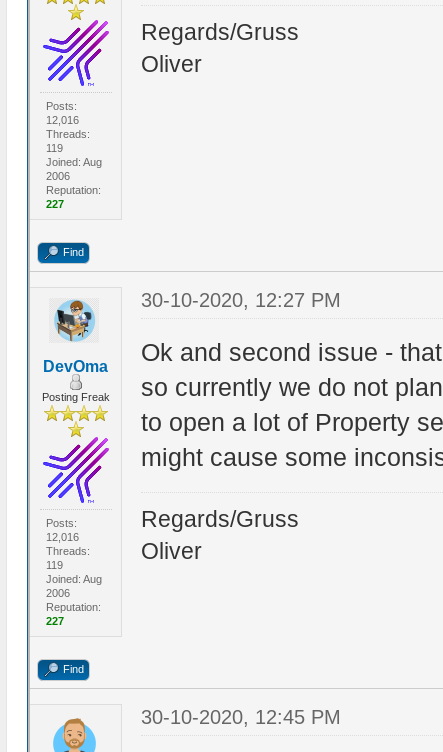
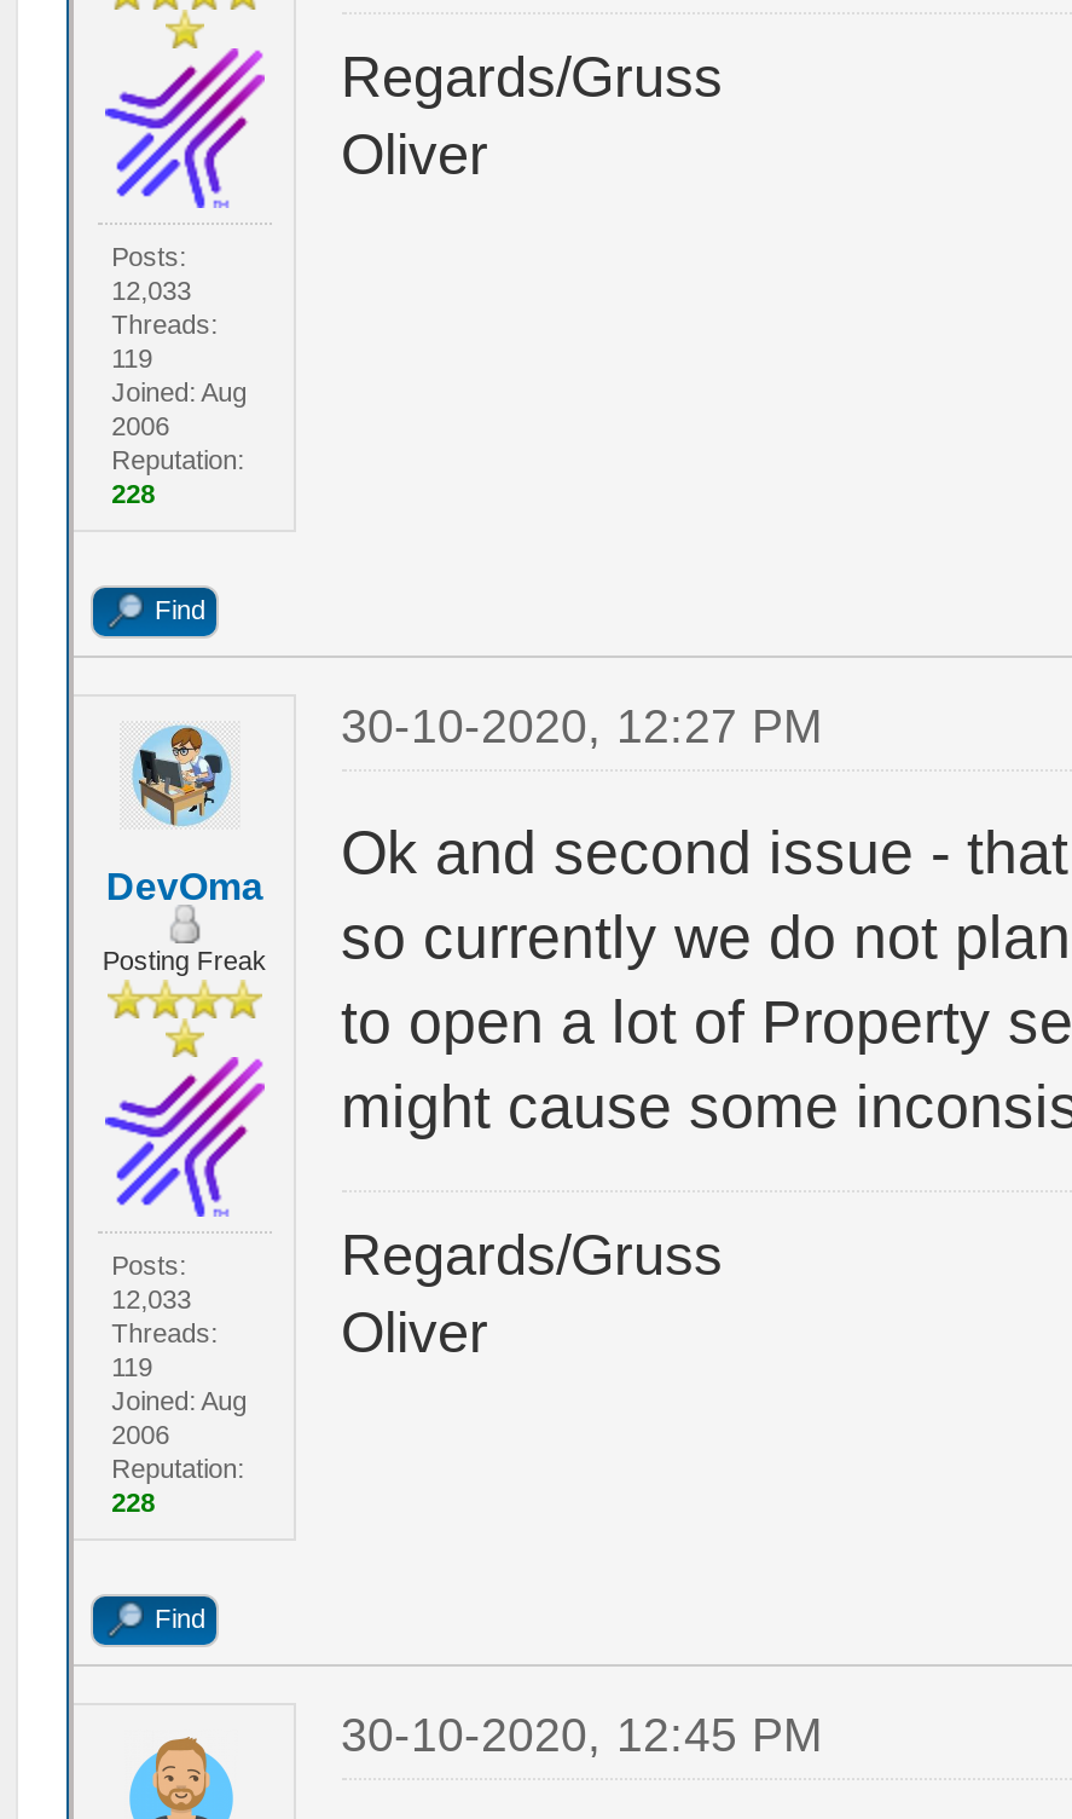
- 12,016
+ 12,033

- 227
+ 228

- 12,016
+ 12,033

- 227
+ 228
